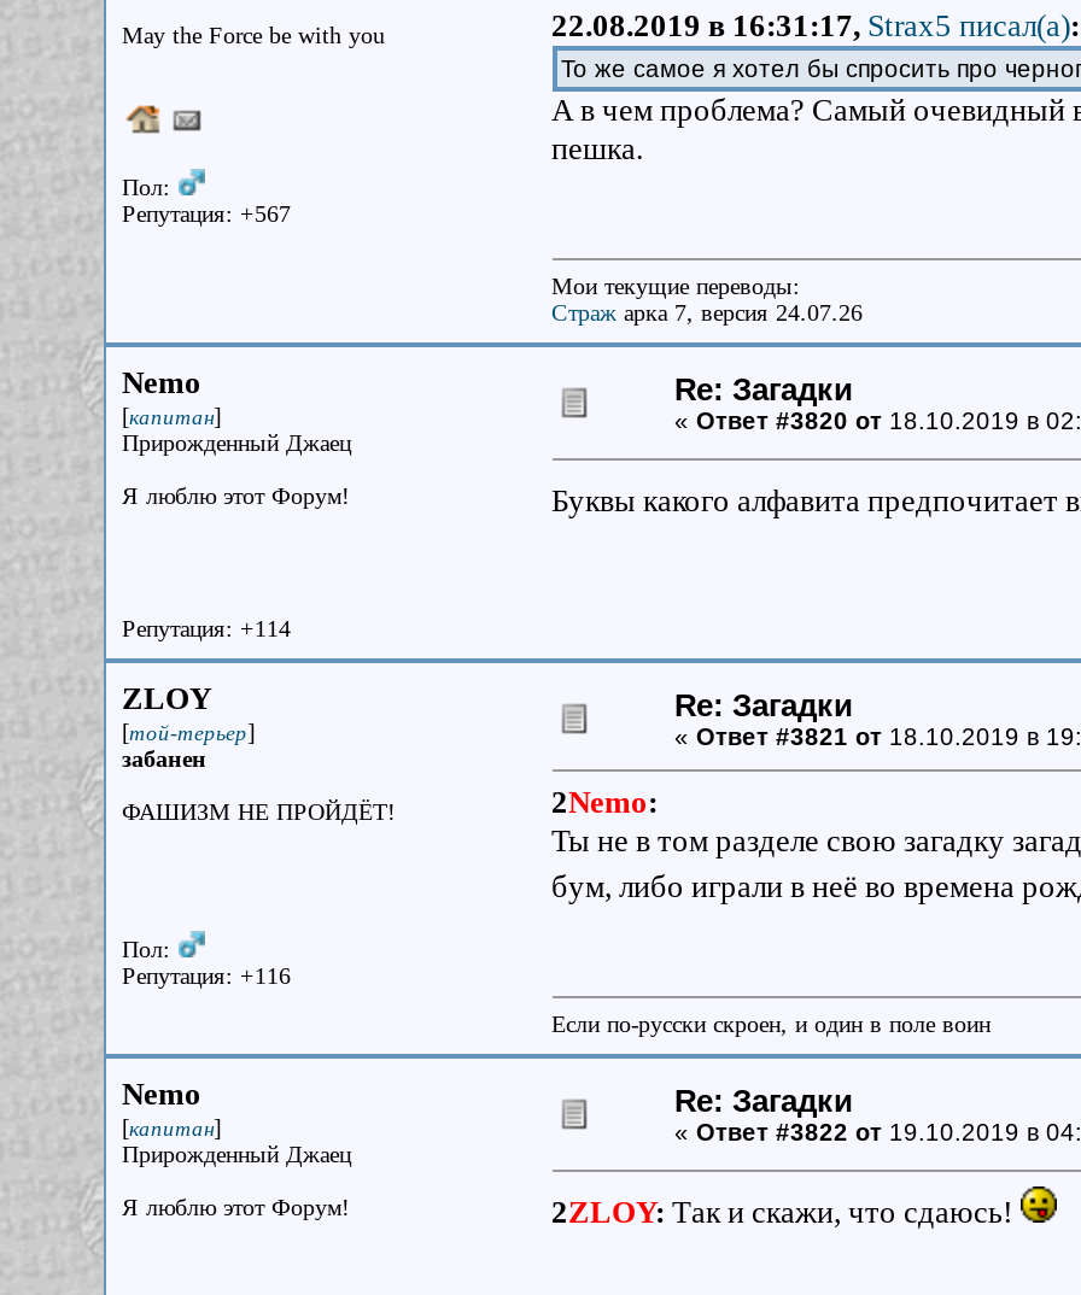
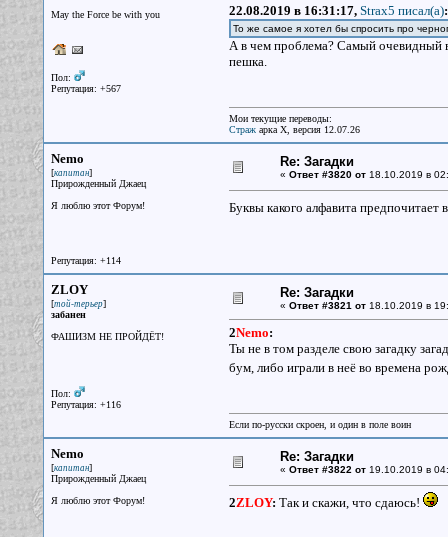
- Страж арка 7, версия 24.07.26
+ Страж арка X, версия 12.07.26
